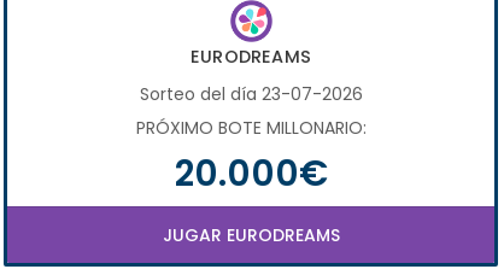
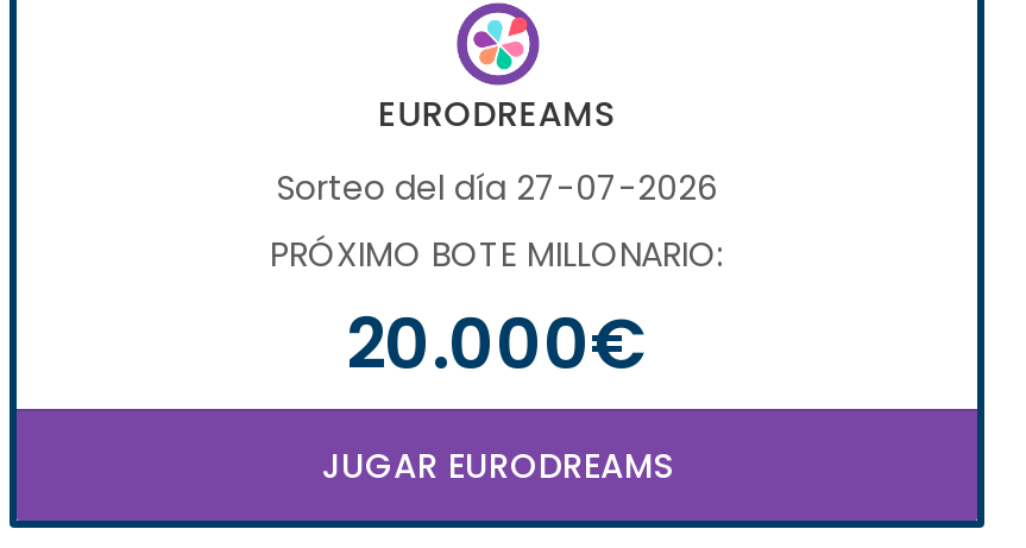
- Sorteo del día 23-07-2026
+ Sorteo del día 27-07-2026
